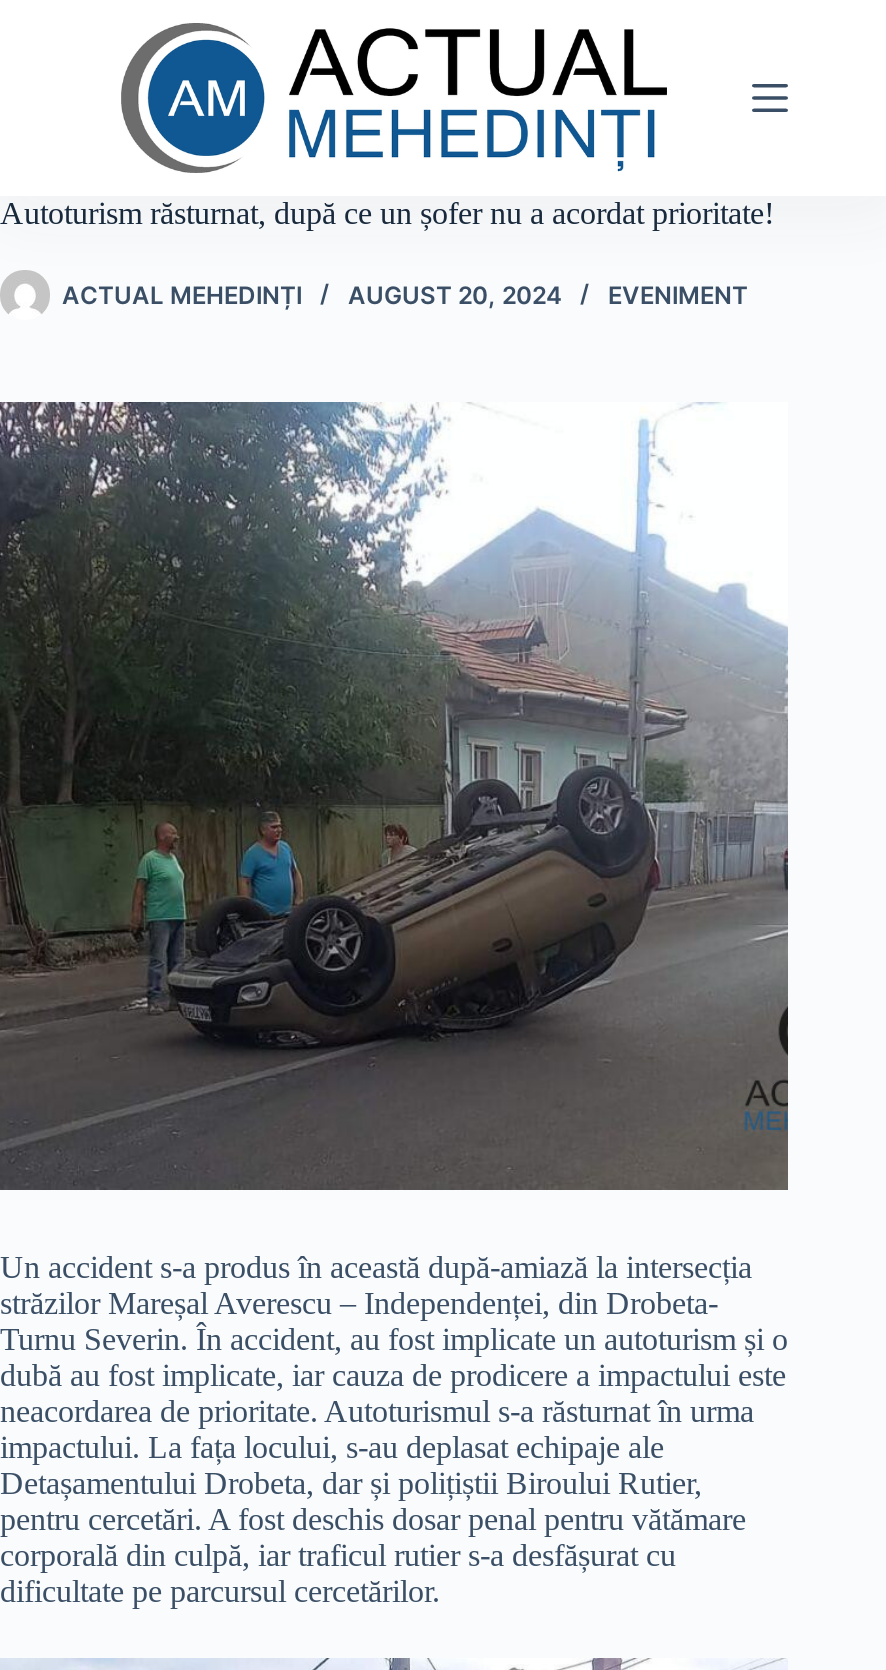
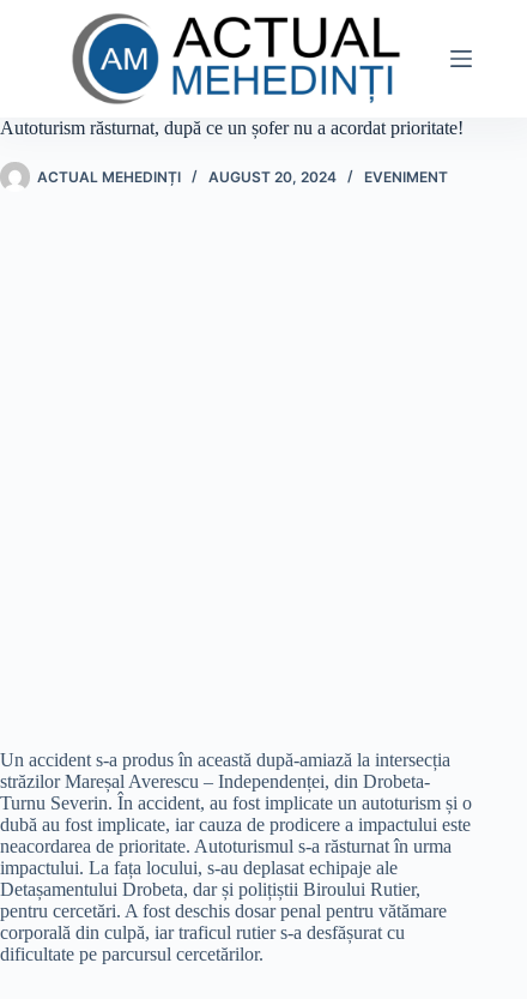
- [image]
